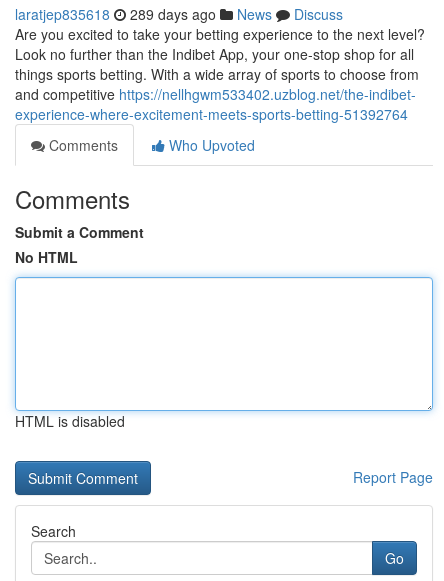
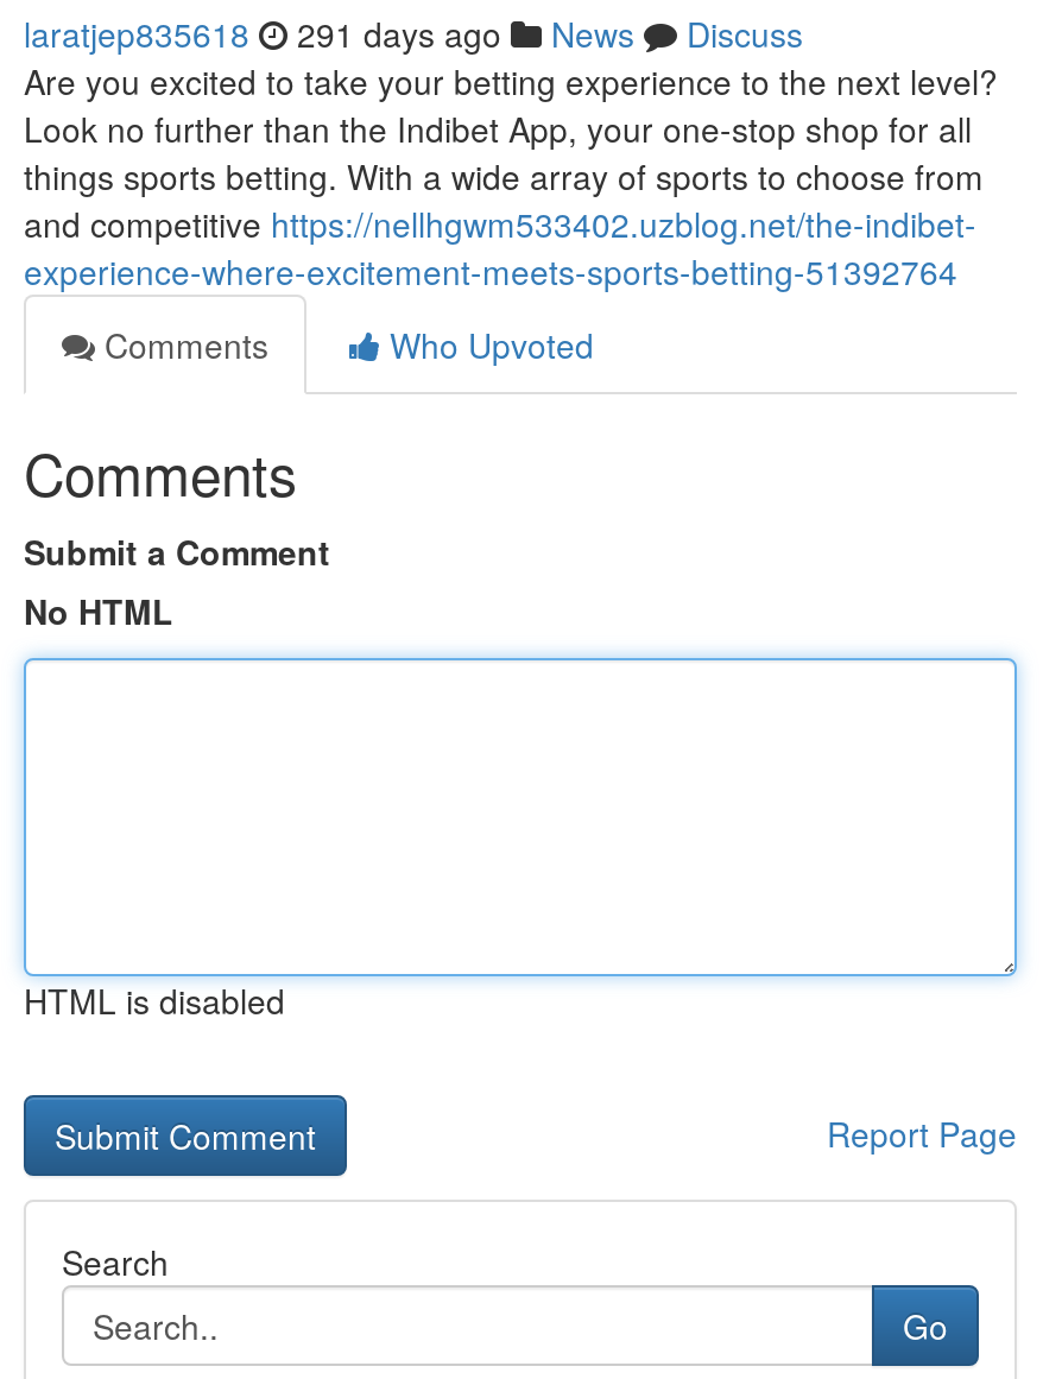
- laratjep835618 289 days ago News Discuss
+ laratjep835618 291 days ago News Discuss
